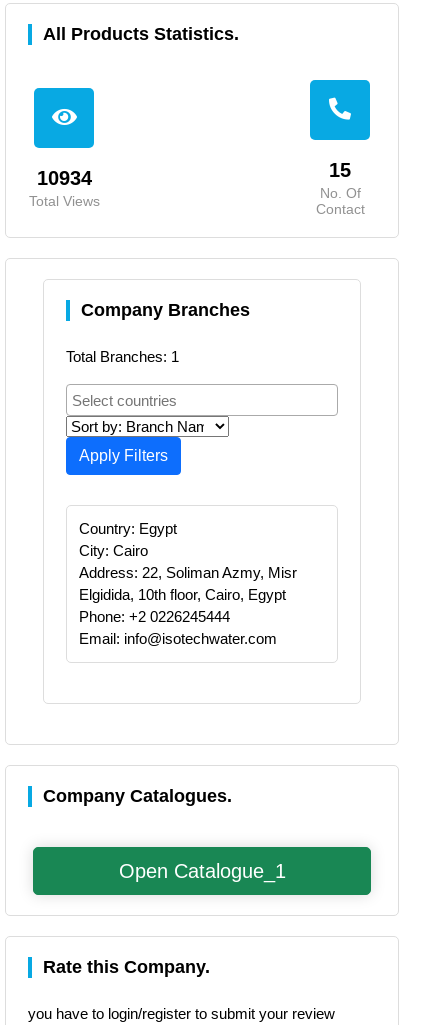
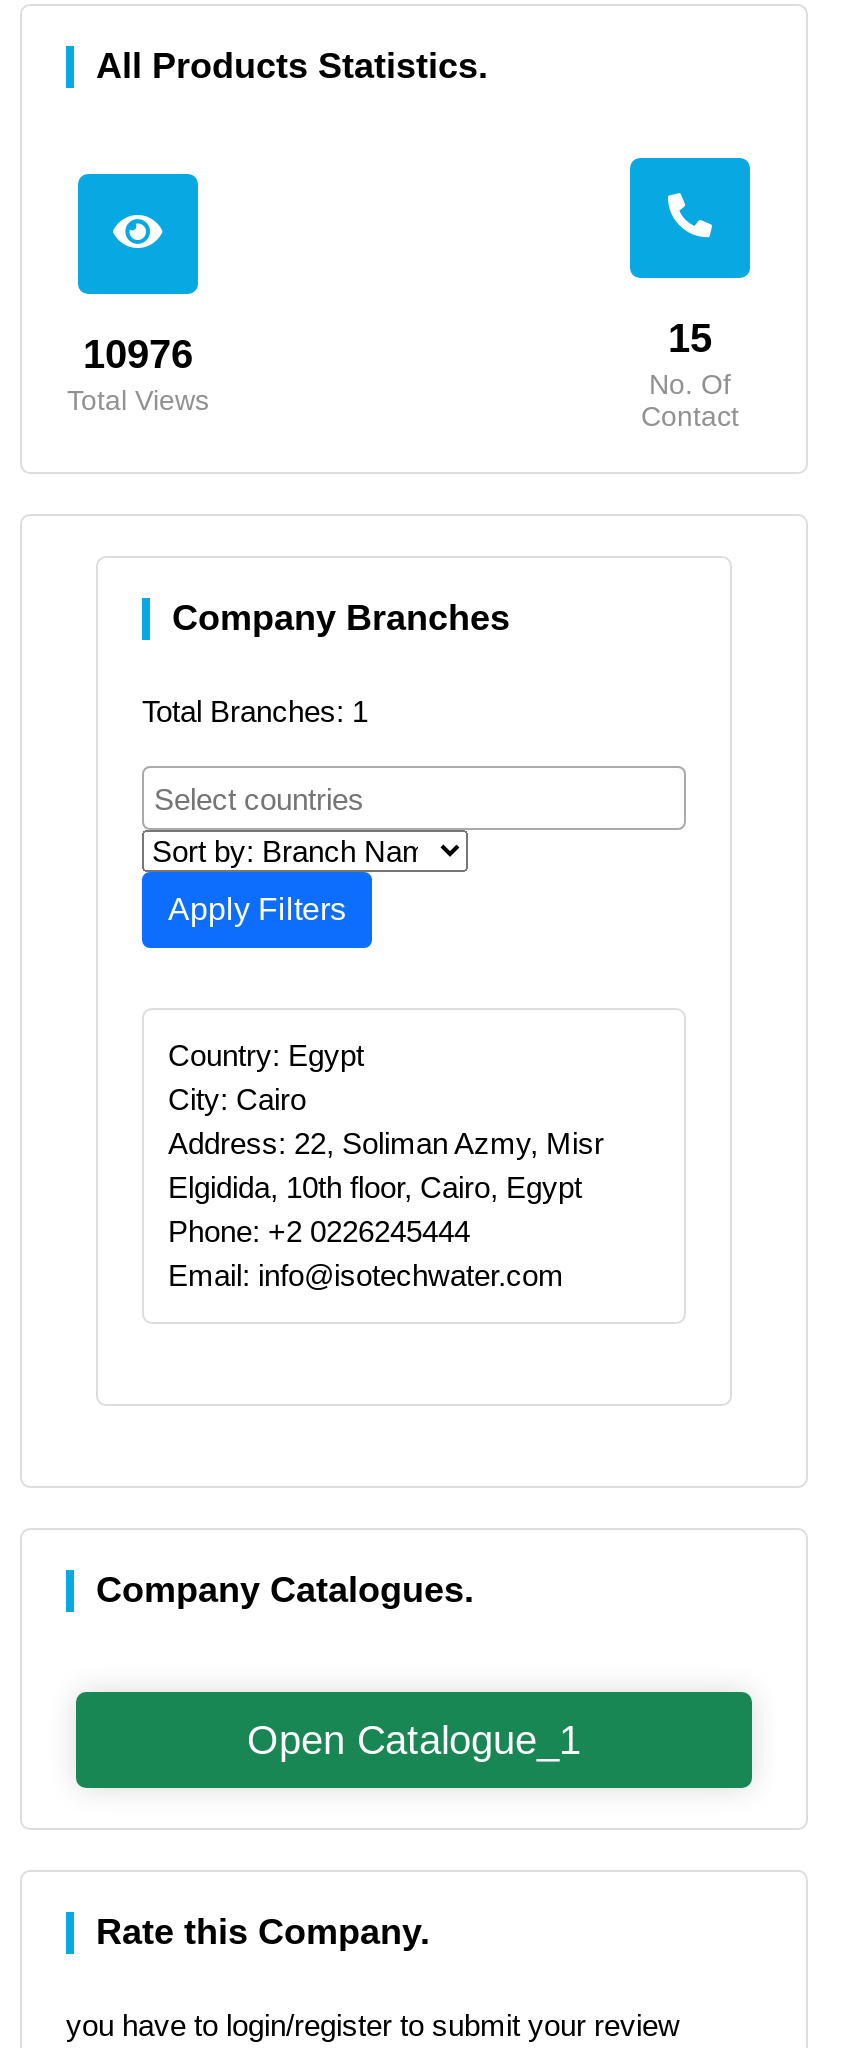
- 10934
+ 10976
